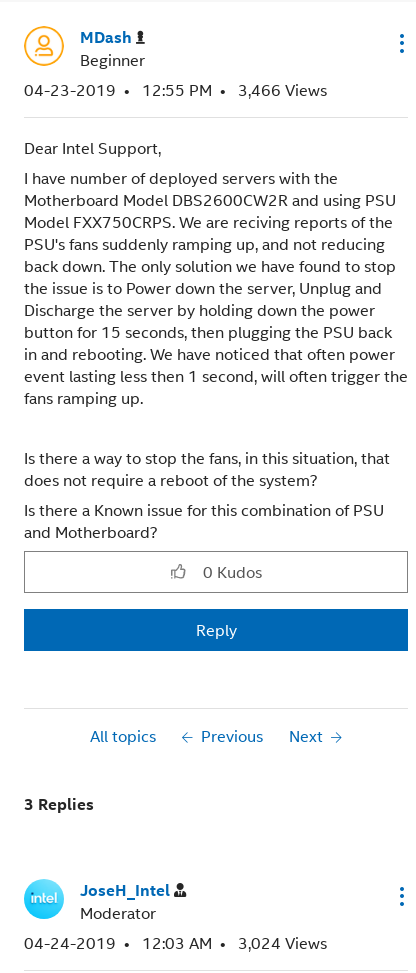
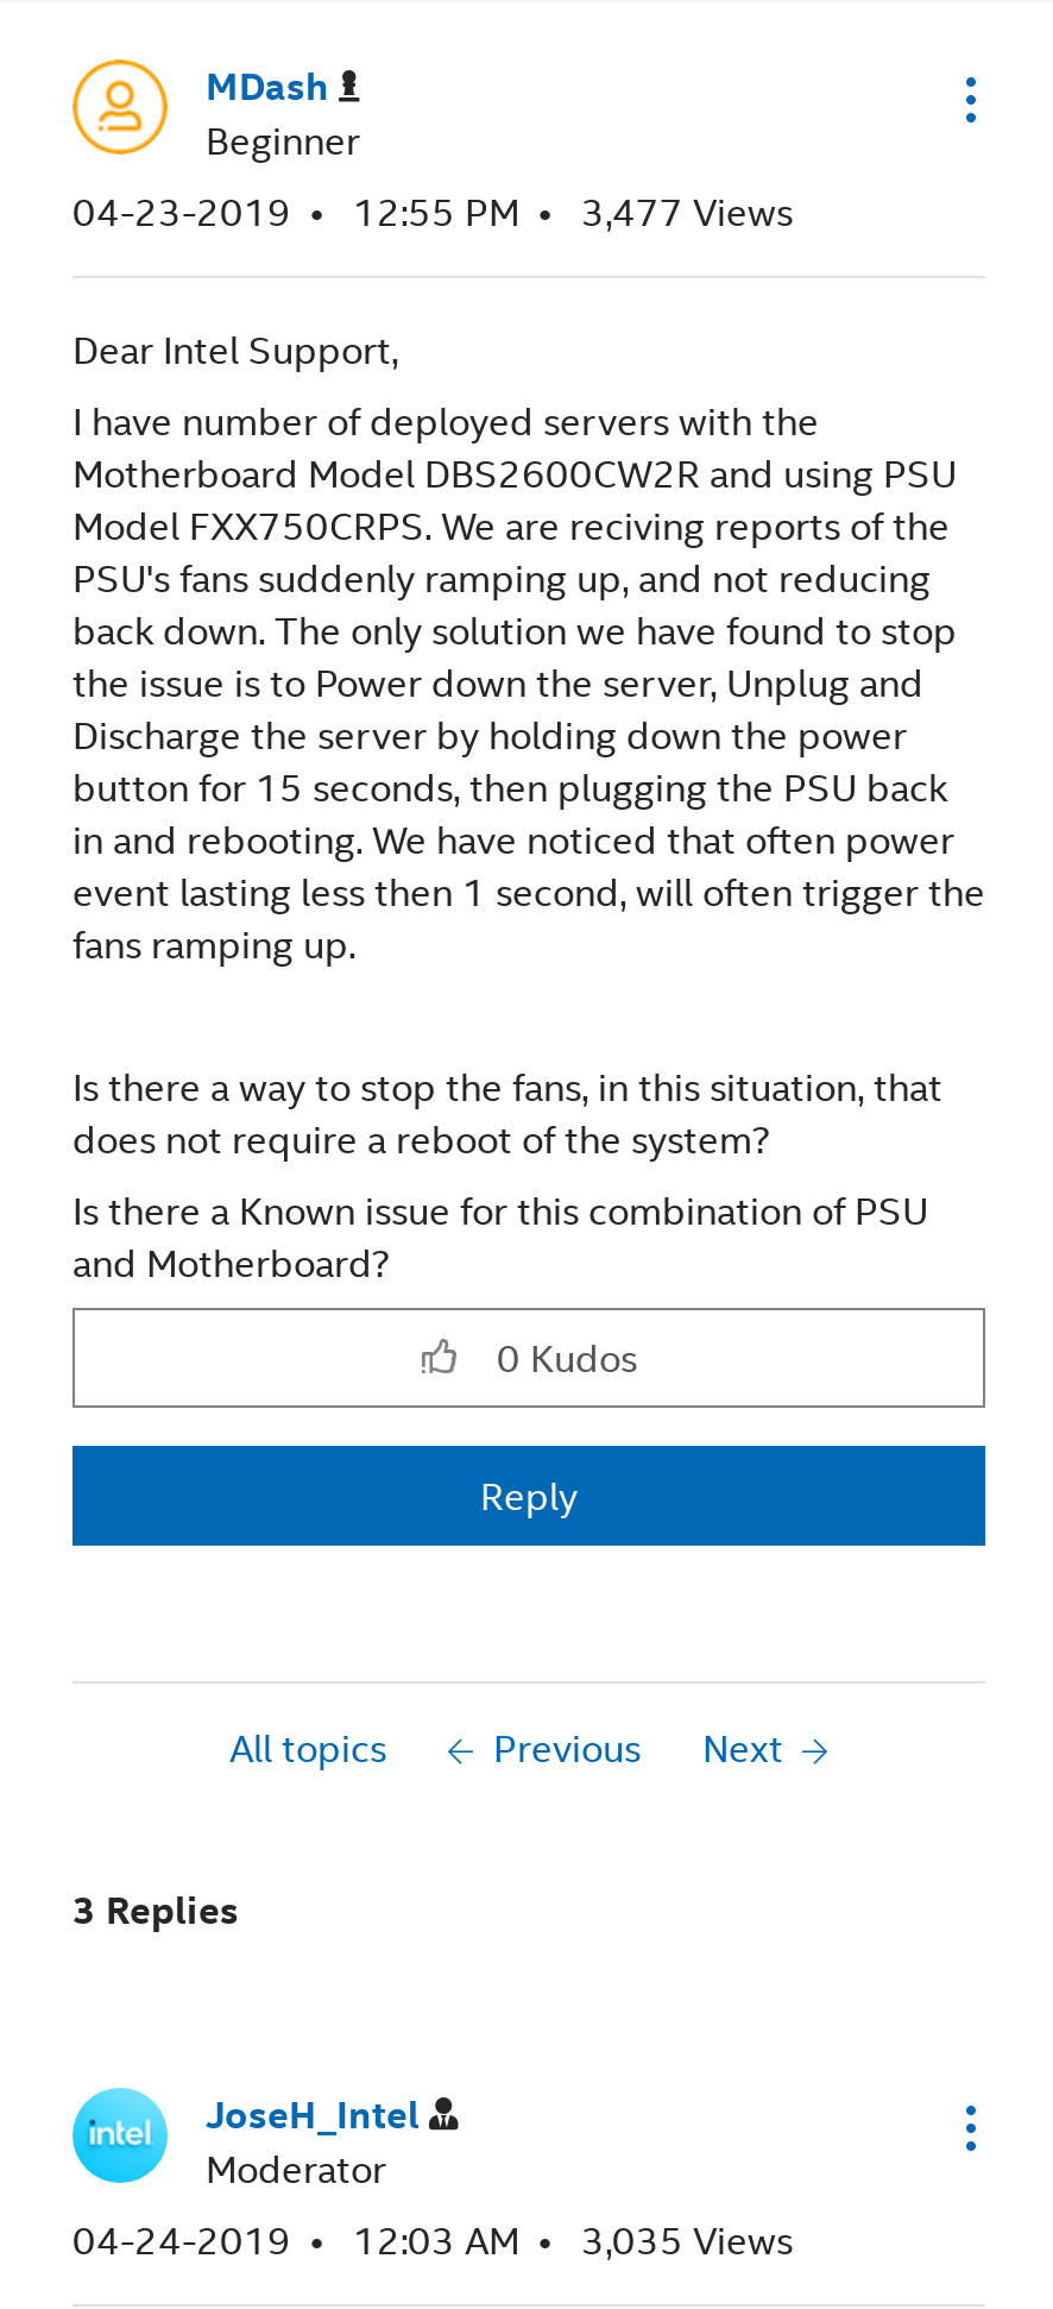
- 04-23-2019 12:55 PM 3,466 Views
+ 04-23-2019 12:55 PM 3,477 Views

- 04-24-2019 12:03 AM 3,024 Views
+ 04-24-2019 12:03 AM 3,035 Views
